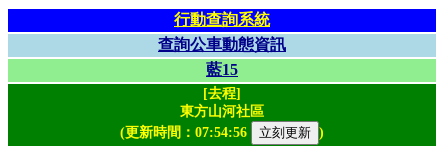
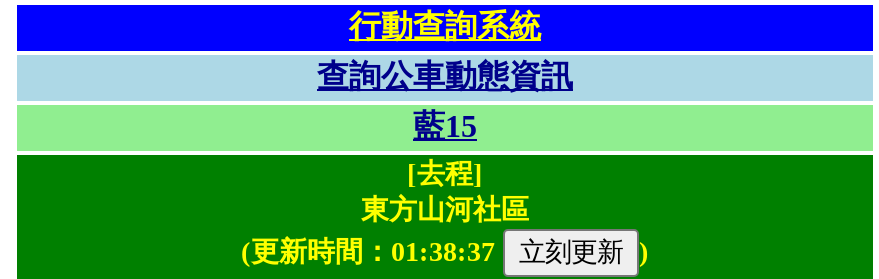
- (更新時間：07:54:56
+ (更新時間：01:38:37
